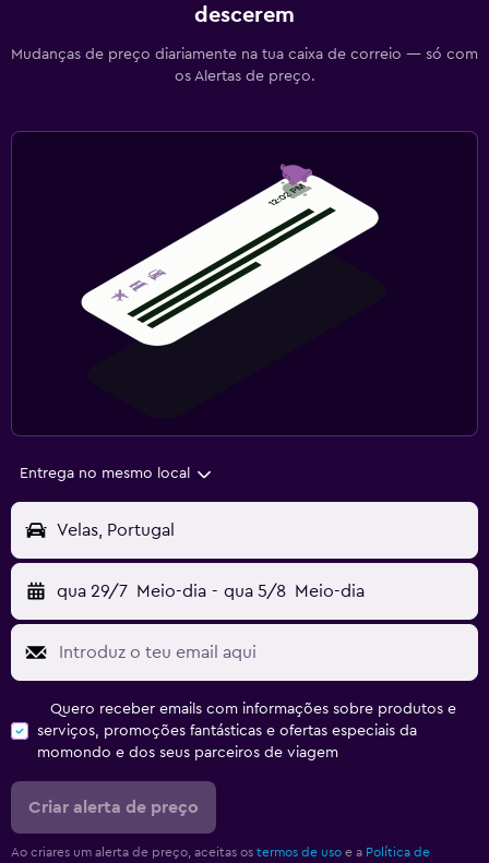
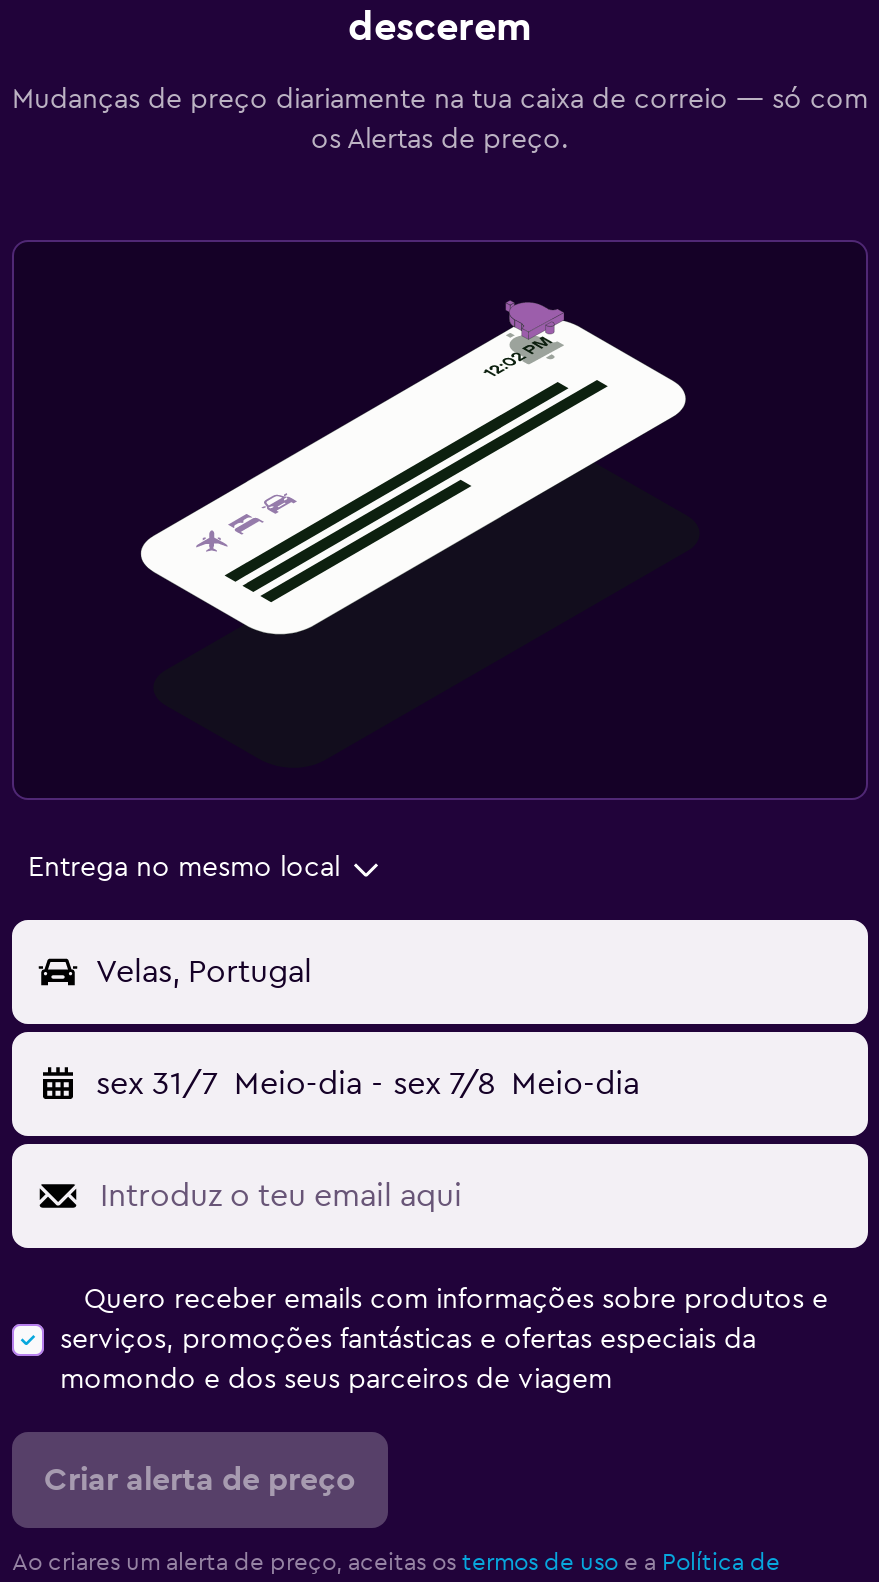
- qua 29/7 Meio-dia - qua 5/8 Meio-dia
+ sex 31/7 Meio-dia - sex 7/8 Meio-dia
